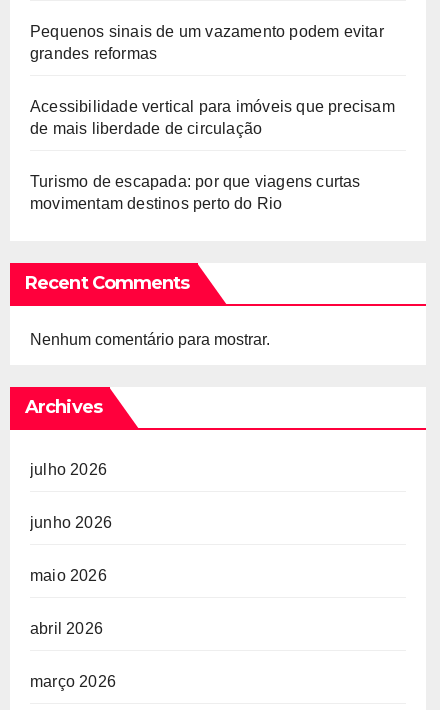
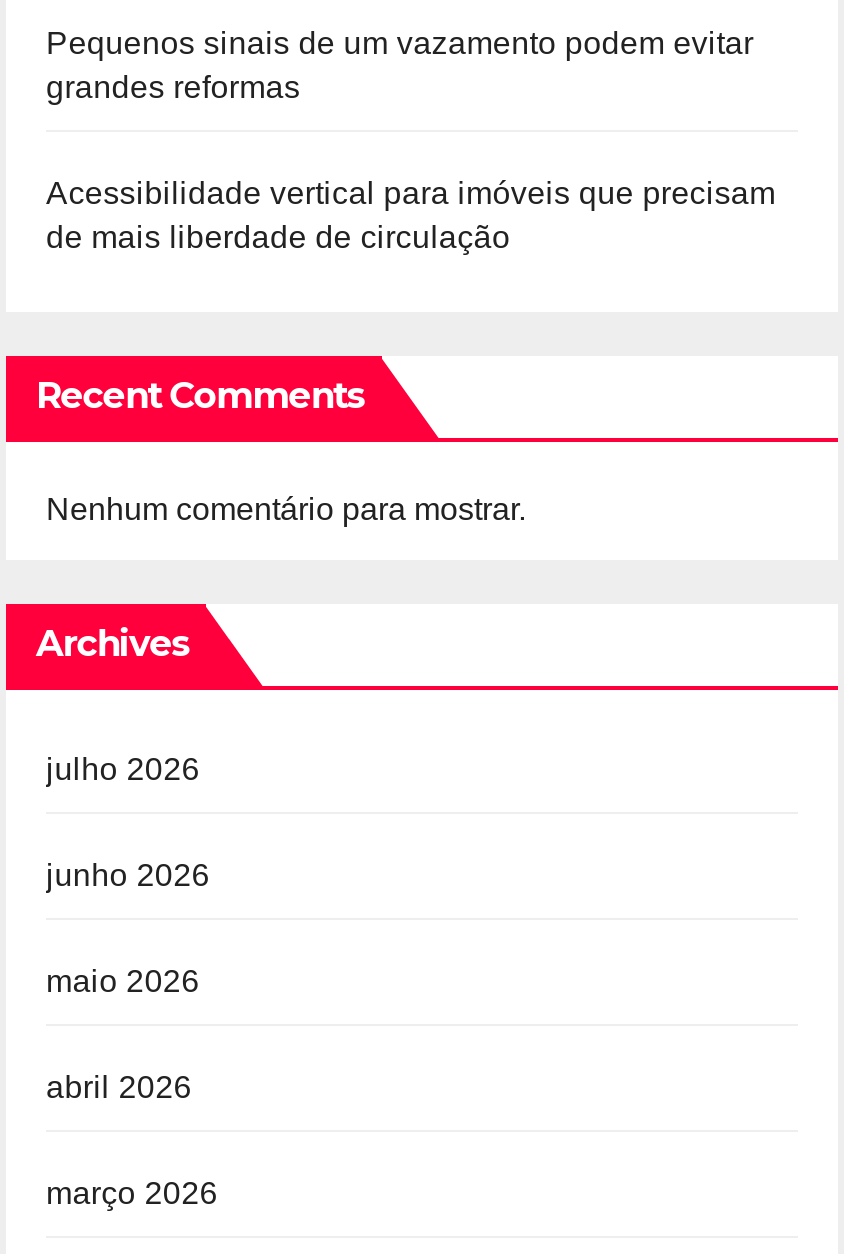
- Turismo de escapada: por que viagens curtas
- movimentam destinos perto do Rio
